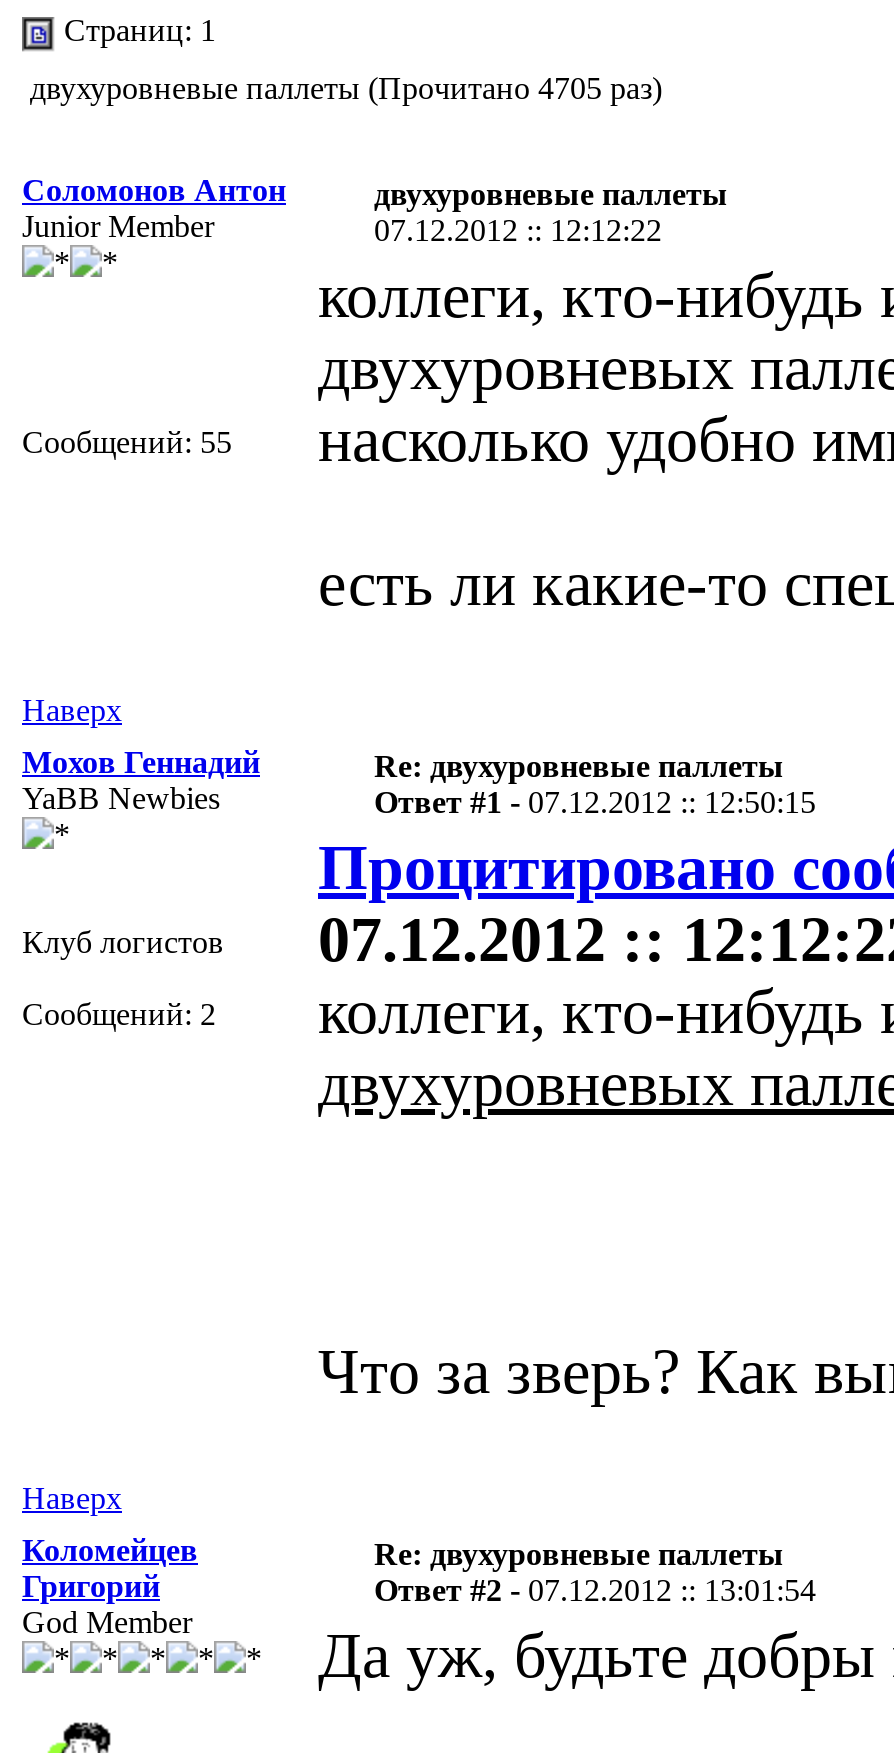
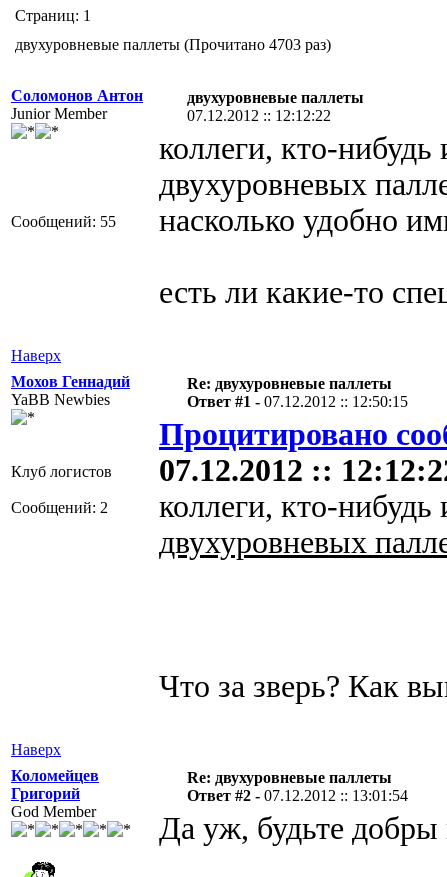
- двухуровневые паллеты (Прочитано 4705 раз)
+ двухуровневые паллеты (Прочитано 4703 раз)
